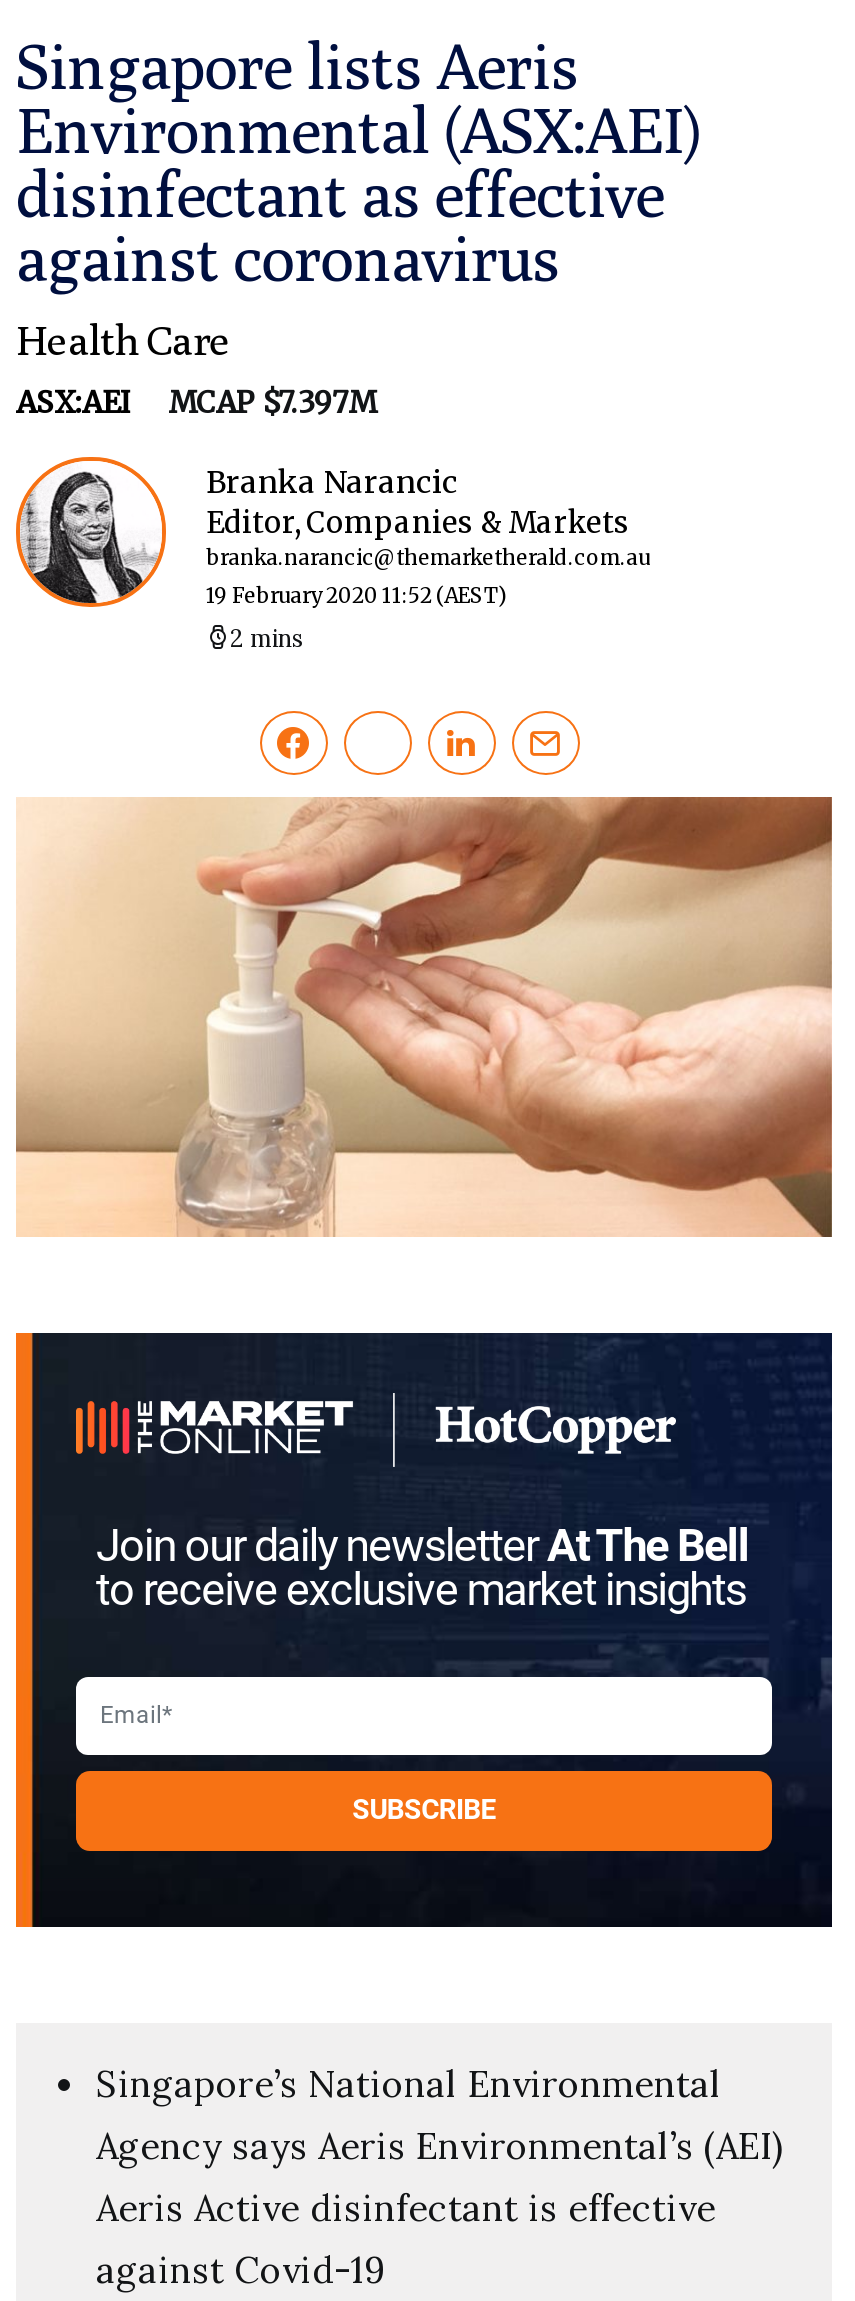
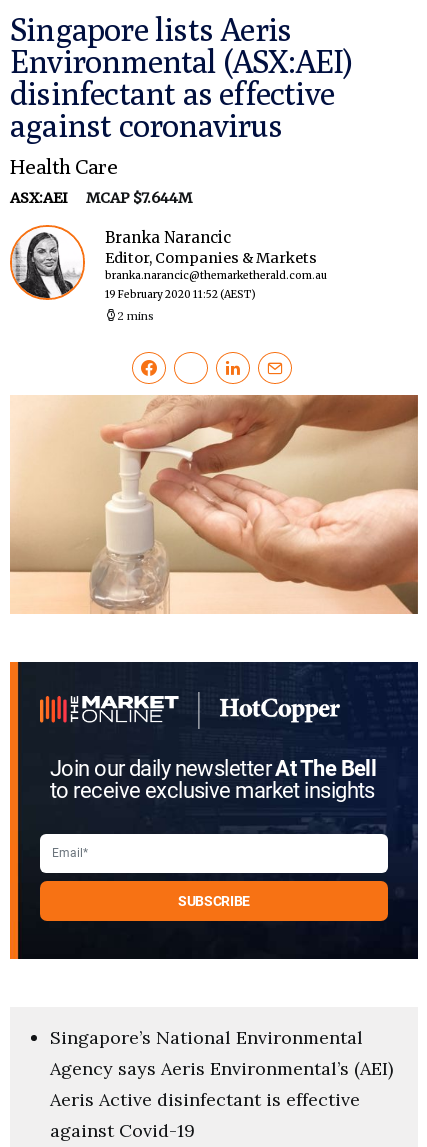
- ASX:AEI MCAP $7.397M
+ ASX:AEI MCAP $7.644M
